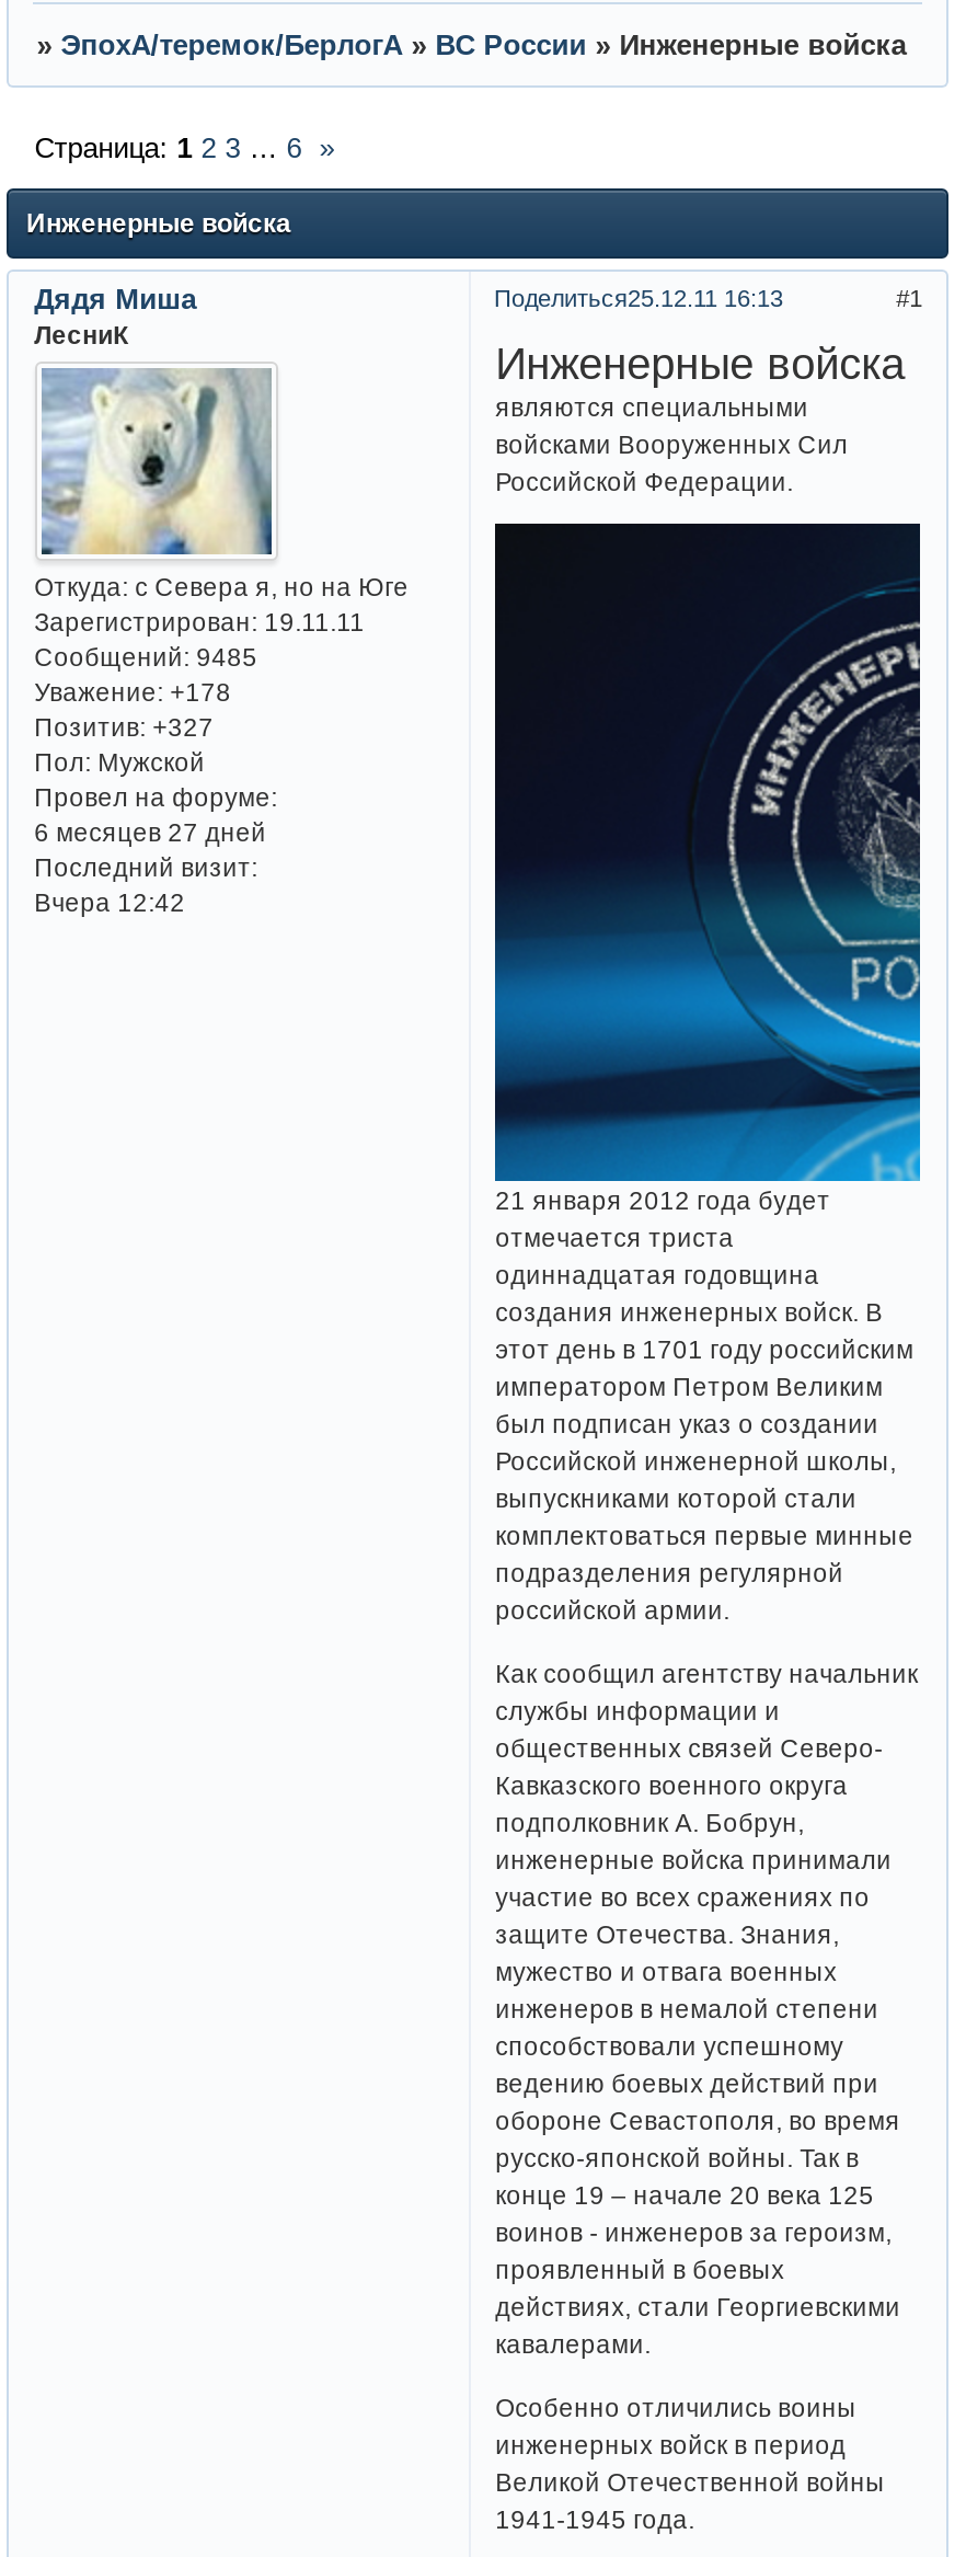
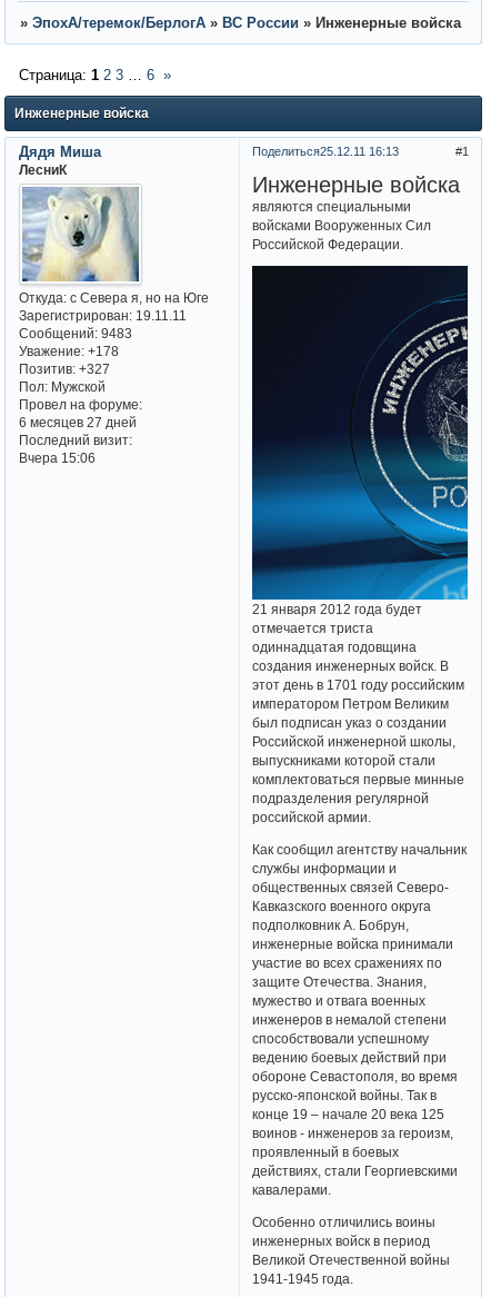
- Сообщений: 9485
+ Сообщений: 9483

- Вчера 12:42
+ Вчера 15:06
